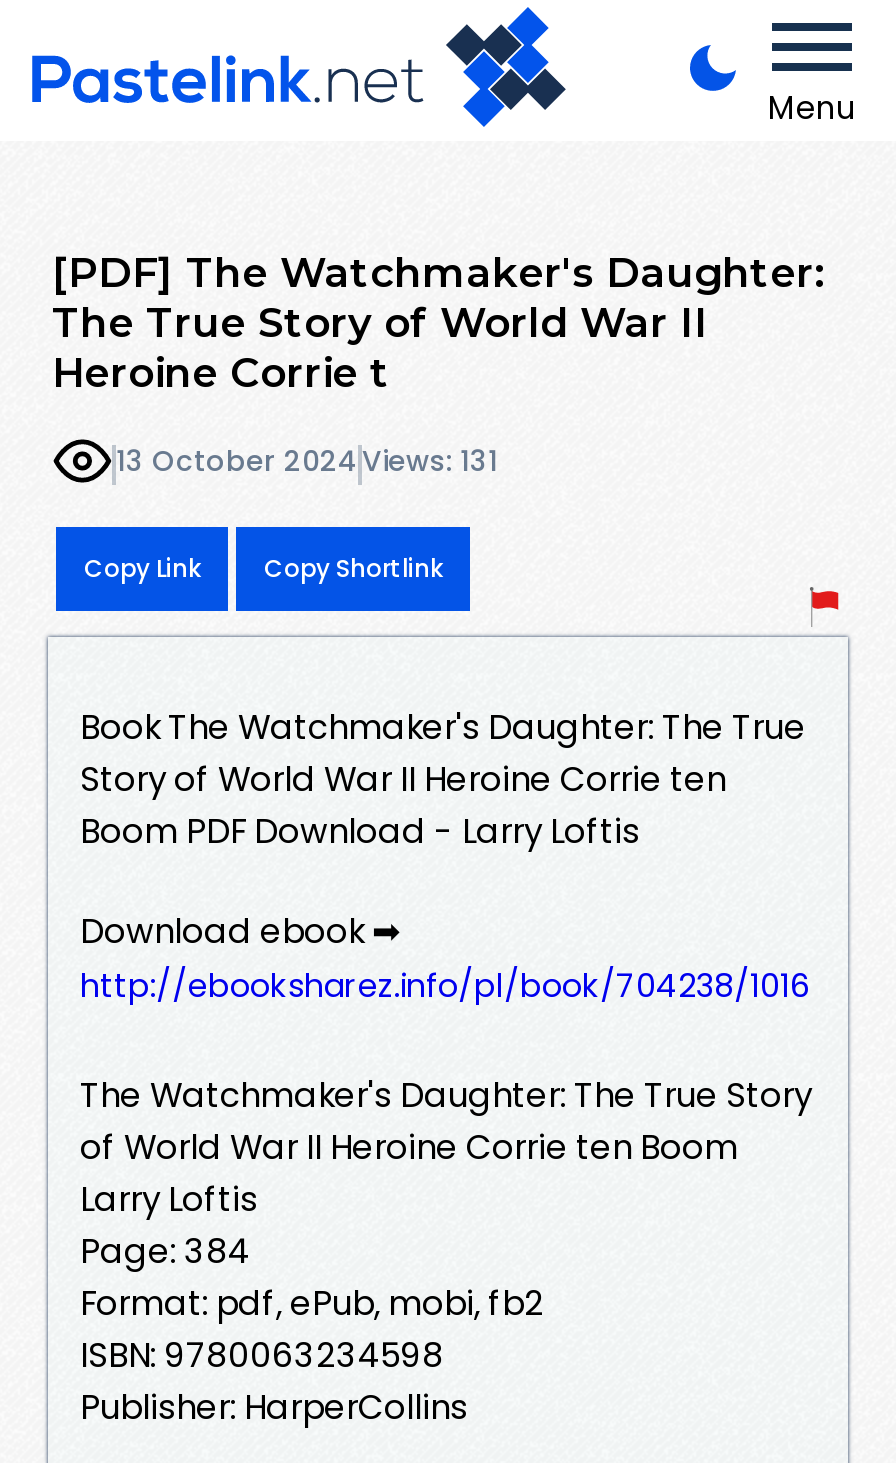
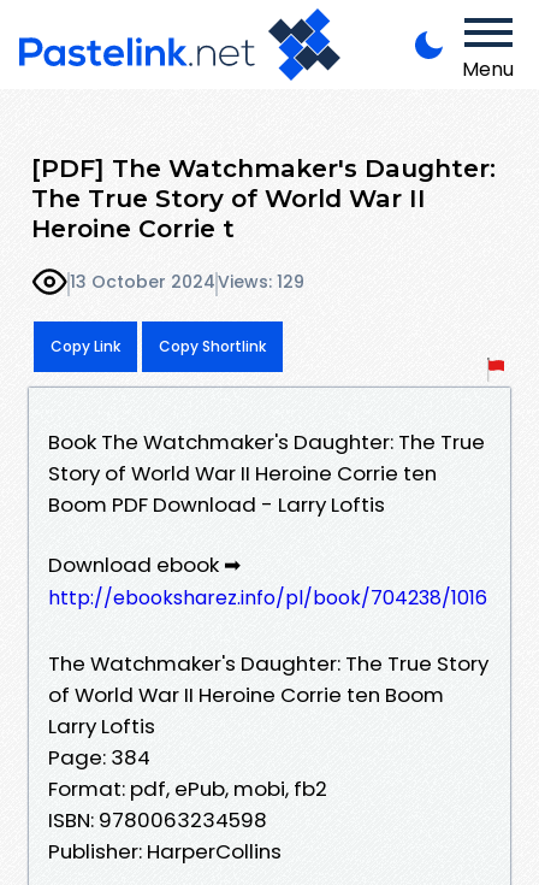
- 13 October 2024 Views: 131
+ 13 October 2024 Views: 129
